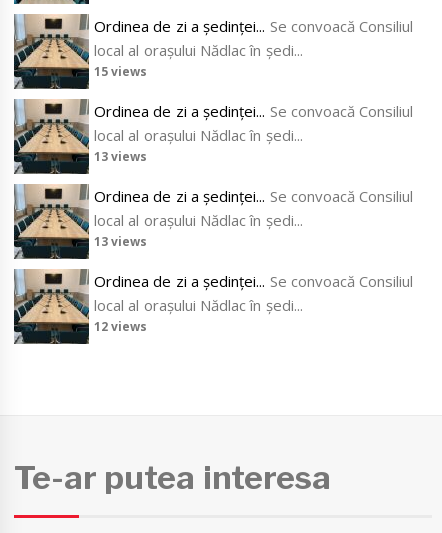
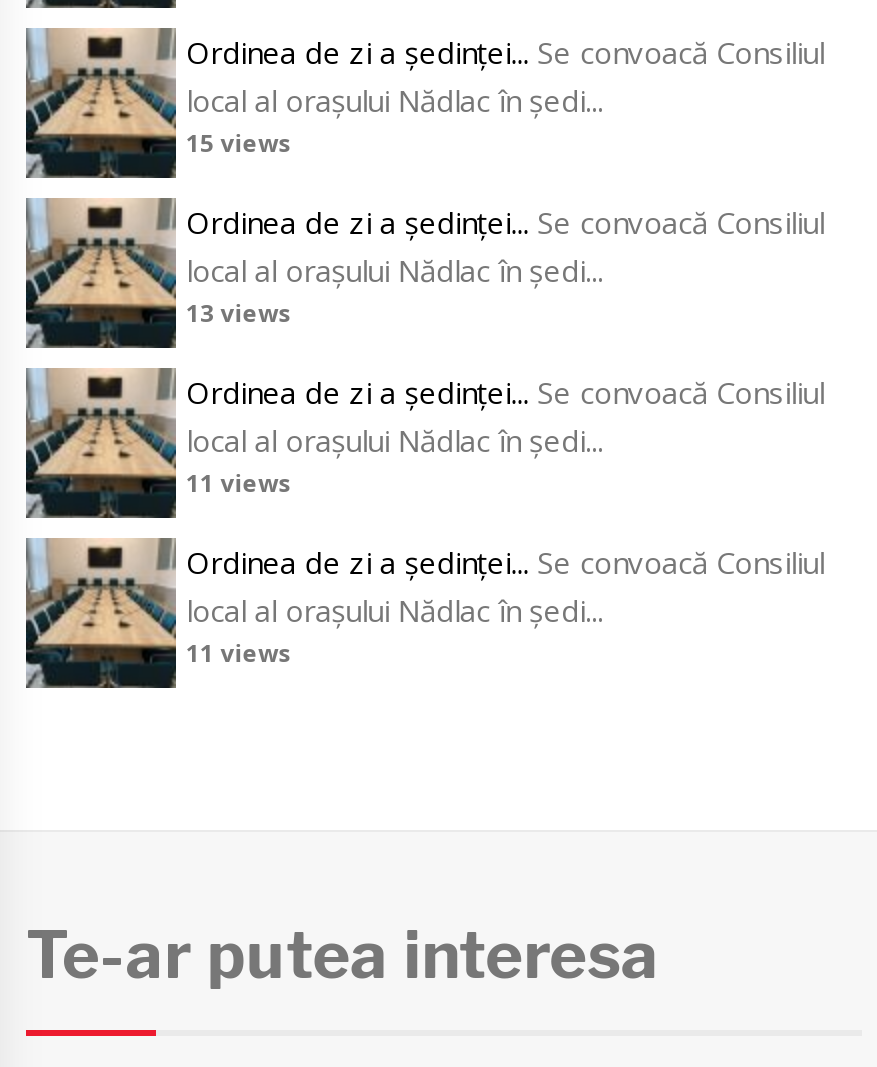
- 13 views
+ 11 views

- 12 views
+ 11 views
